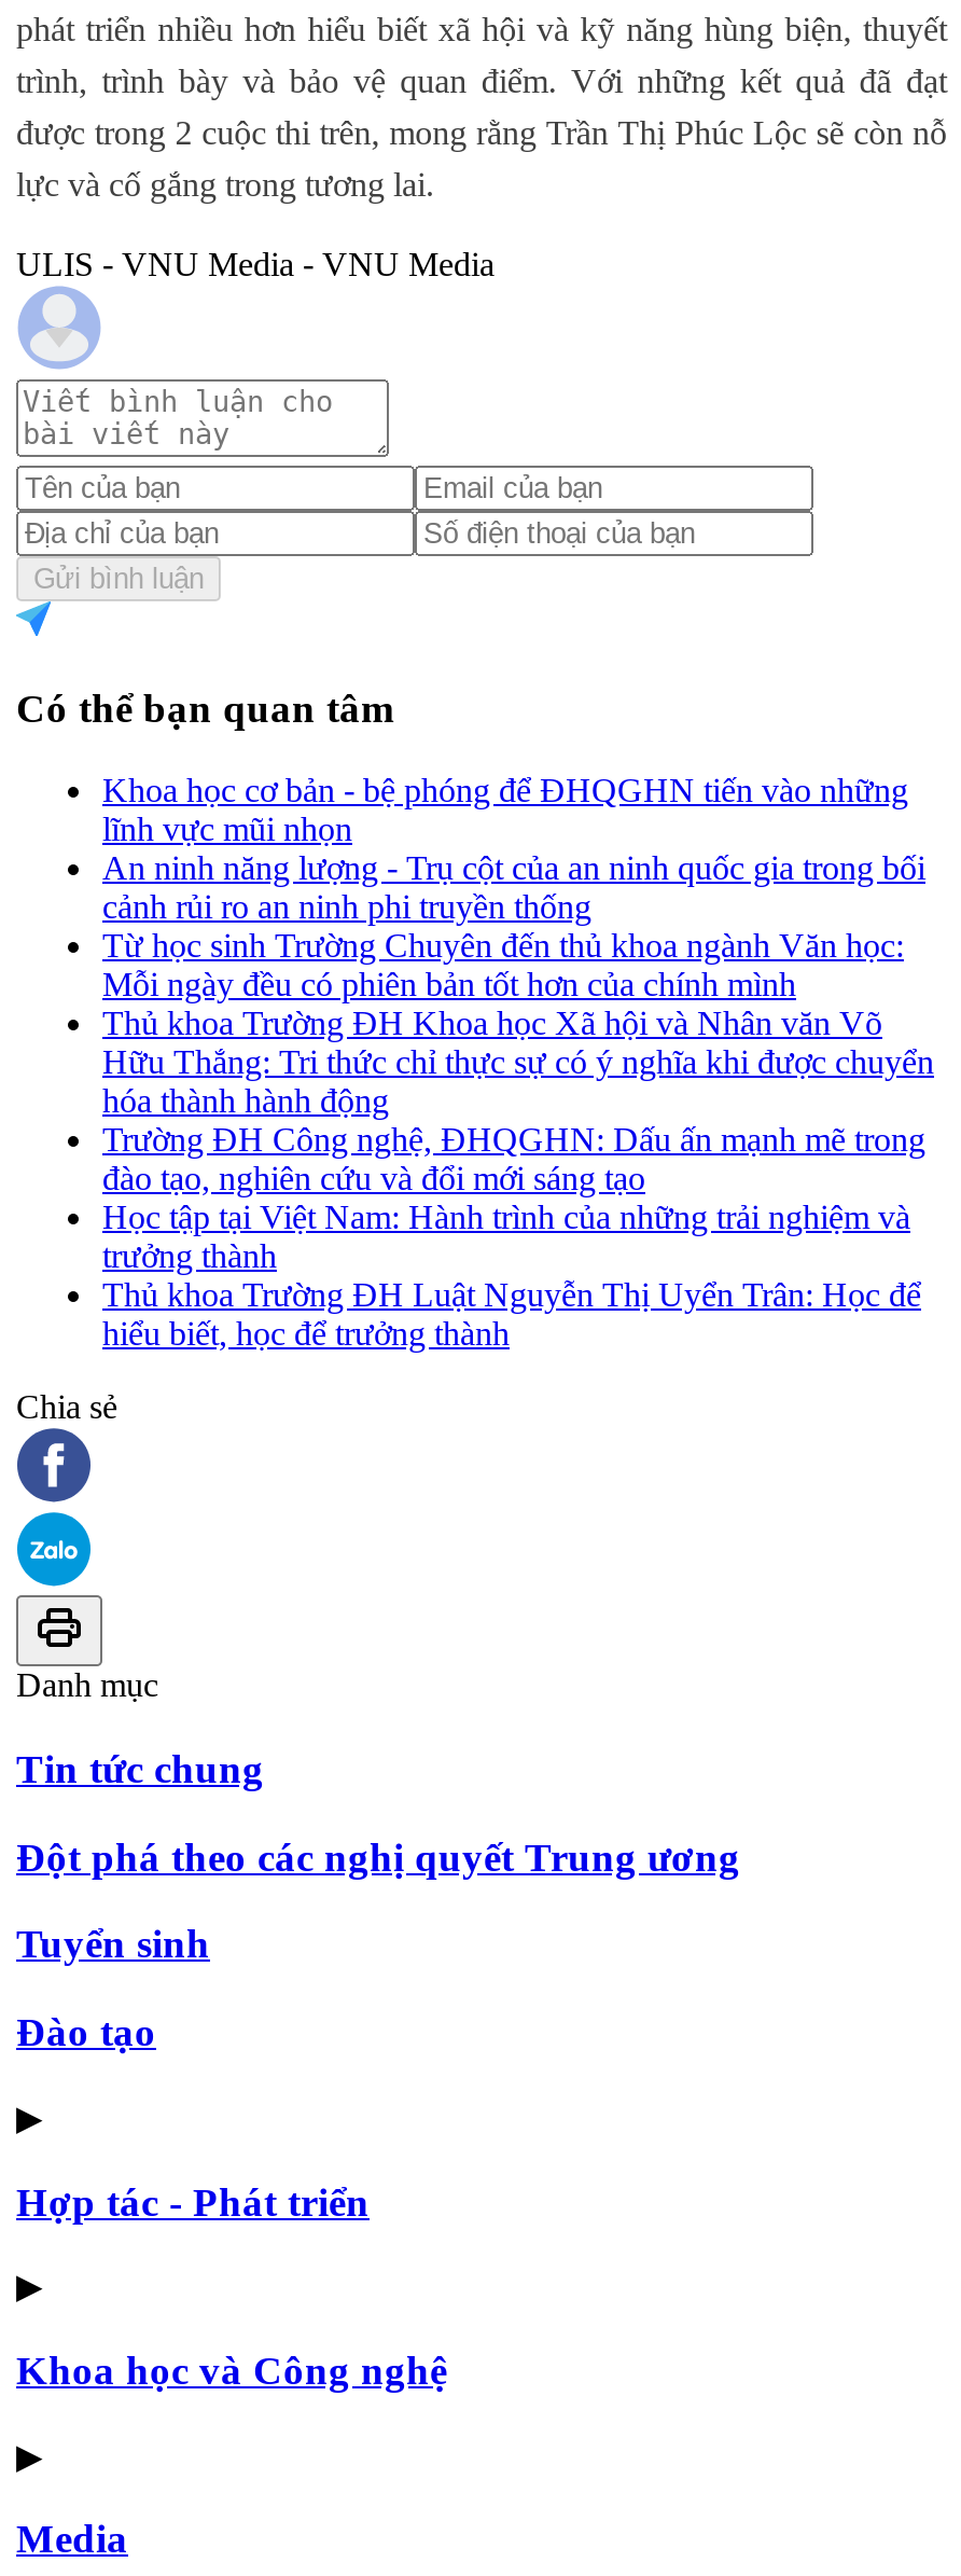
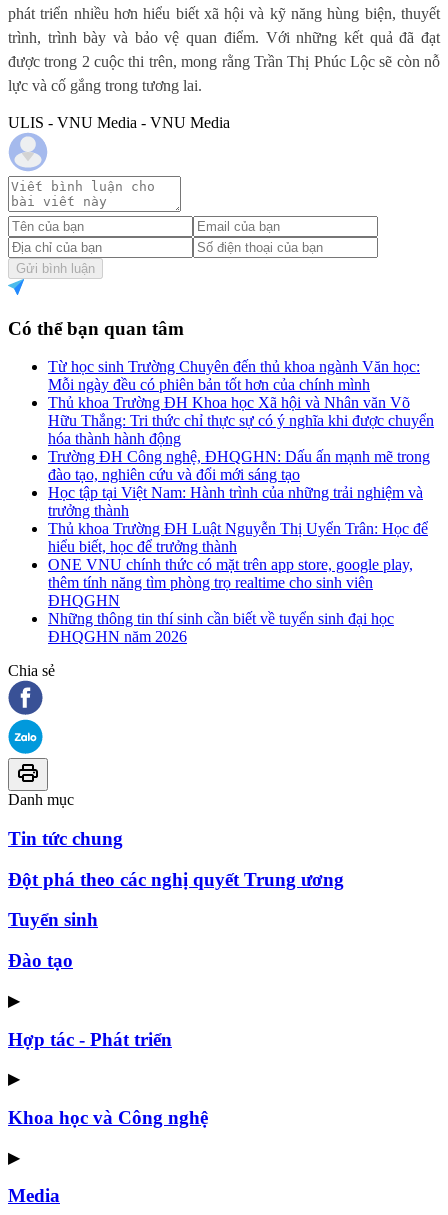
- Khoa học cơ bản - bệ phóng để ĐHQGHN tiến vào những
- lĩnh vực mũi nhọn
- An ninh năng lượng - Trụ cột của an ninh quốc gia trong bối
- cảnh rủi ro an ninh phi truyền thống

moved up: Từ học sinh Trường Chuyên đến thủ khoa ngành Văn học: | Mỗi ngày đều có phiên bản tốt hơn của chính mình | Thủ khoa Trường ĐH Khoa học Xã hội và Nhân văn Võ | ... | Thủ khoa Trường ĐH Luật Nguyễn Thị Uyển Trân: Học để | hiểu biết, học để trưởng thành

+ ONE VNU chính thức có mặt trên app store, google play,
+ thêm tính năng tìm phòng trọ realtime cho sinh viên
+ ĐHQGHN
+ Những thông tin thí sinh cần biết về tuyển sinh đại học
+ ĐHQGHN năm 2026
